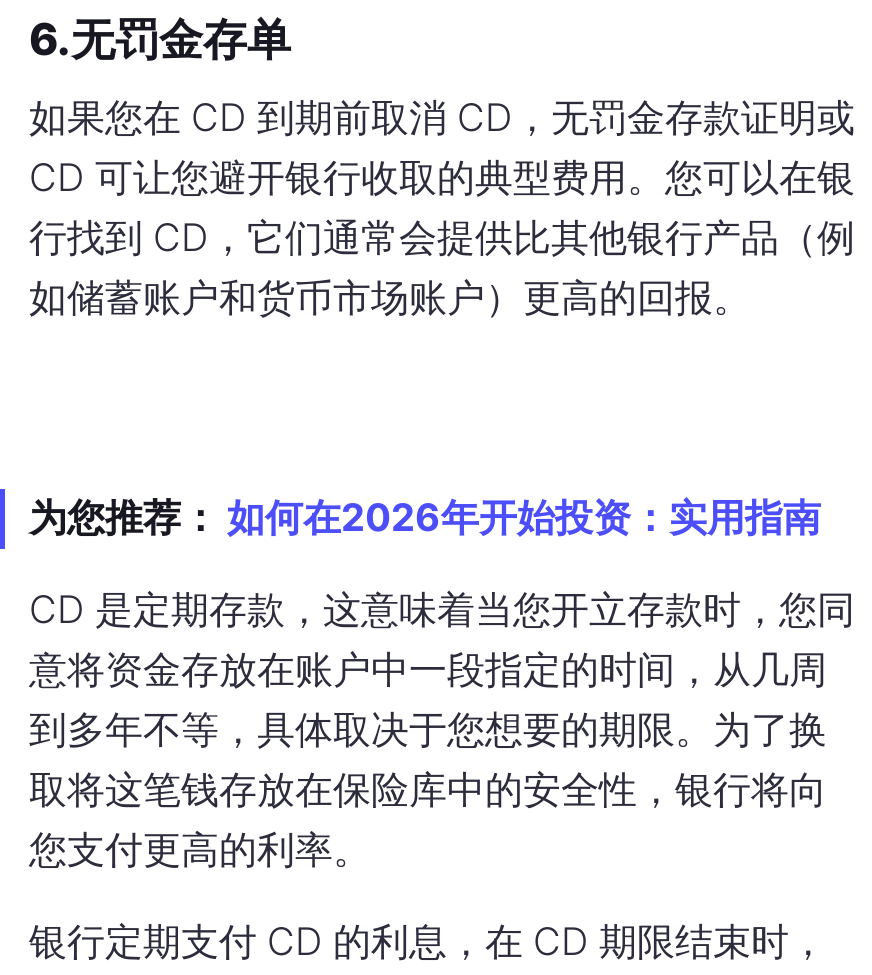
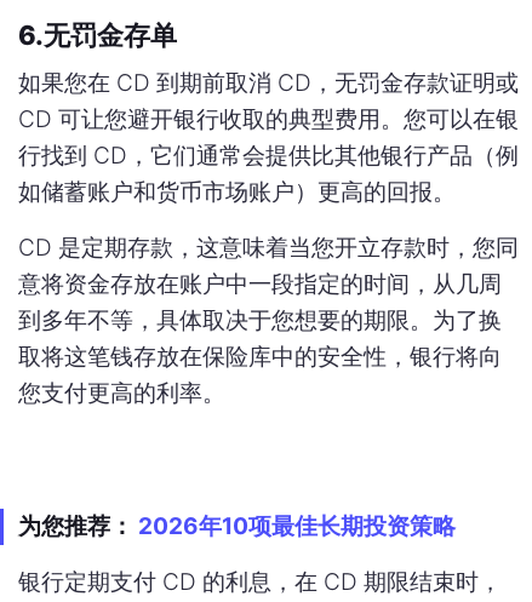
- 为您推荐：如何在2026年开始投资：实用指南

moved up: CD 是定期存款，这意味着当您开立存款时，您同 | 意将资金存放在账户中一段指定的时间，从几周 | 到多年不等，具体取决于您想要的期限。为了换 | 取将这笔钱存放在保险库中的安全性，银行将向 | 您支付更高的利率。

+ 为您推荐：2026年10项最佳长期投资策略
